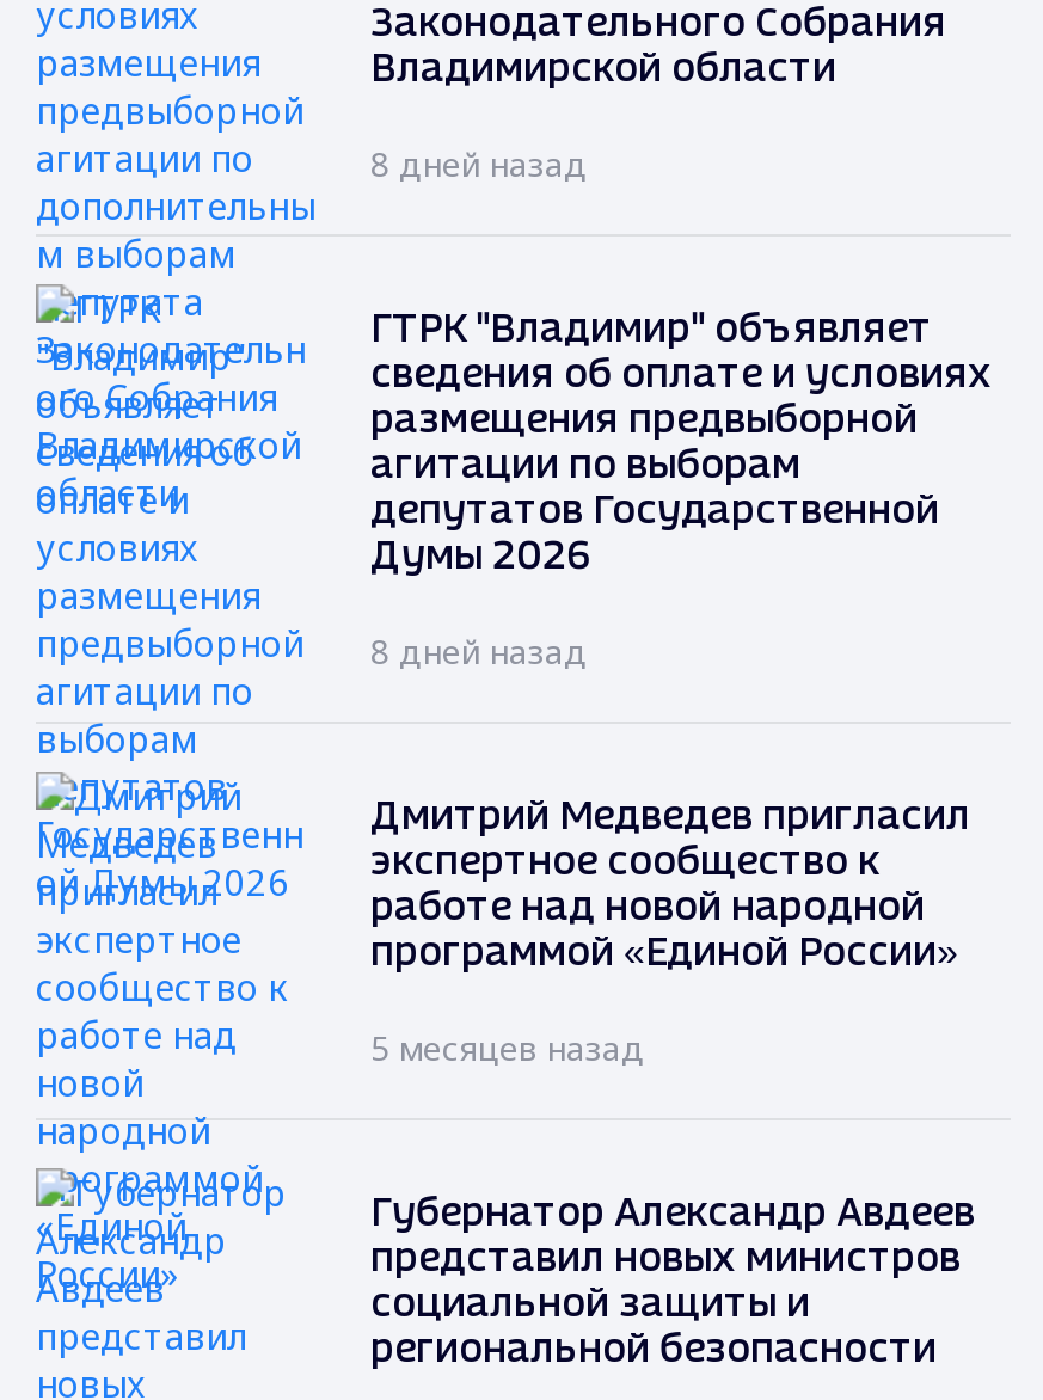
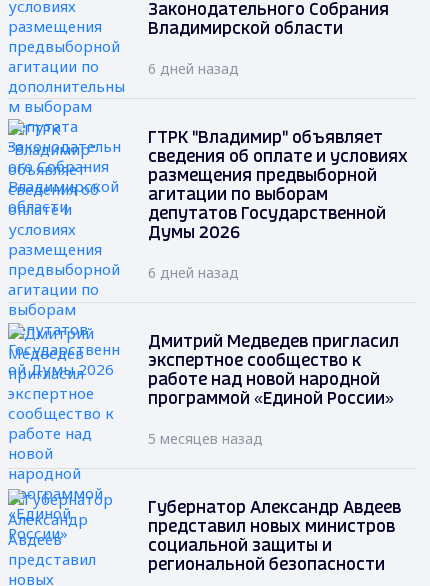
- 8 дней назад
+ 6 дней назад

- 8 дней назад
+ 6 дней назад
